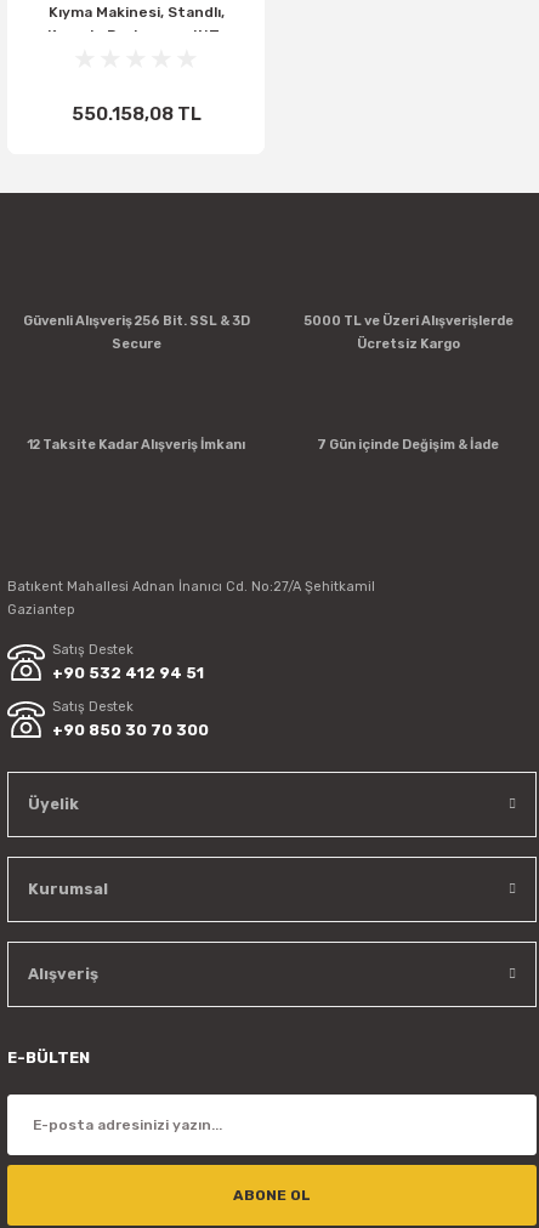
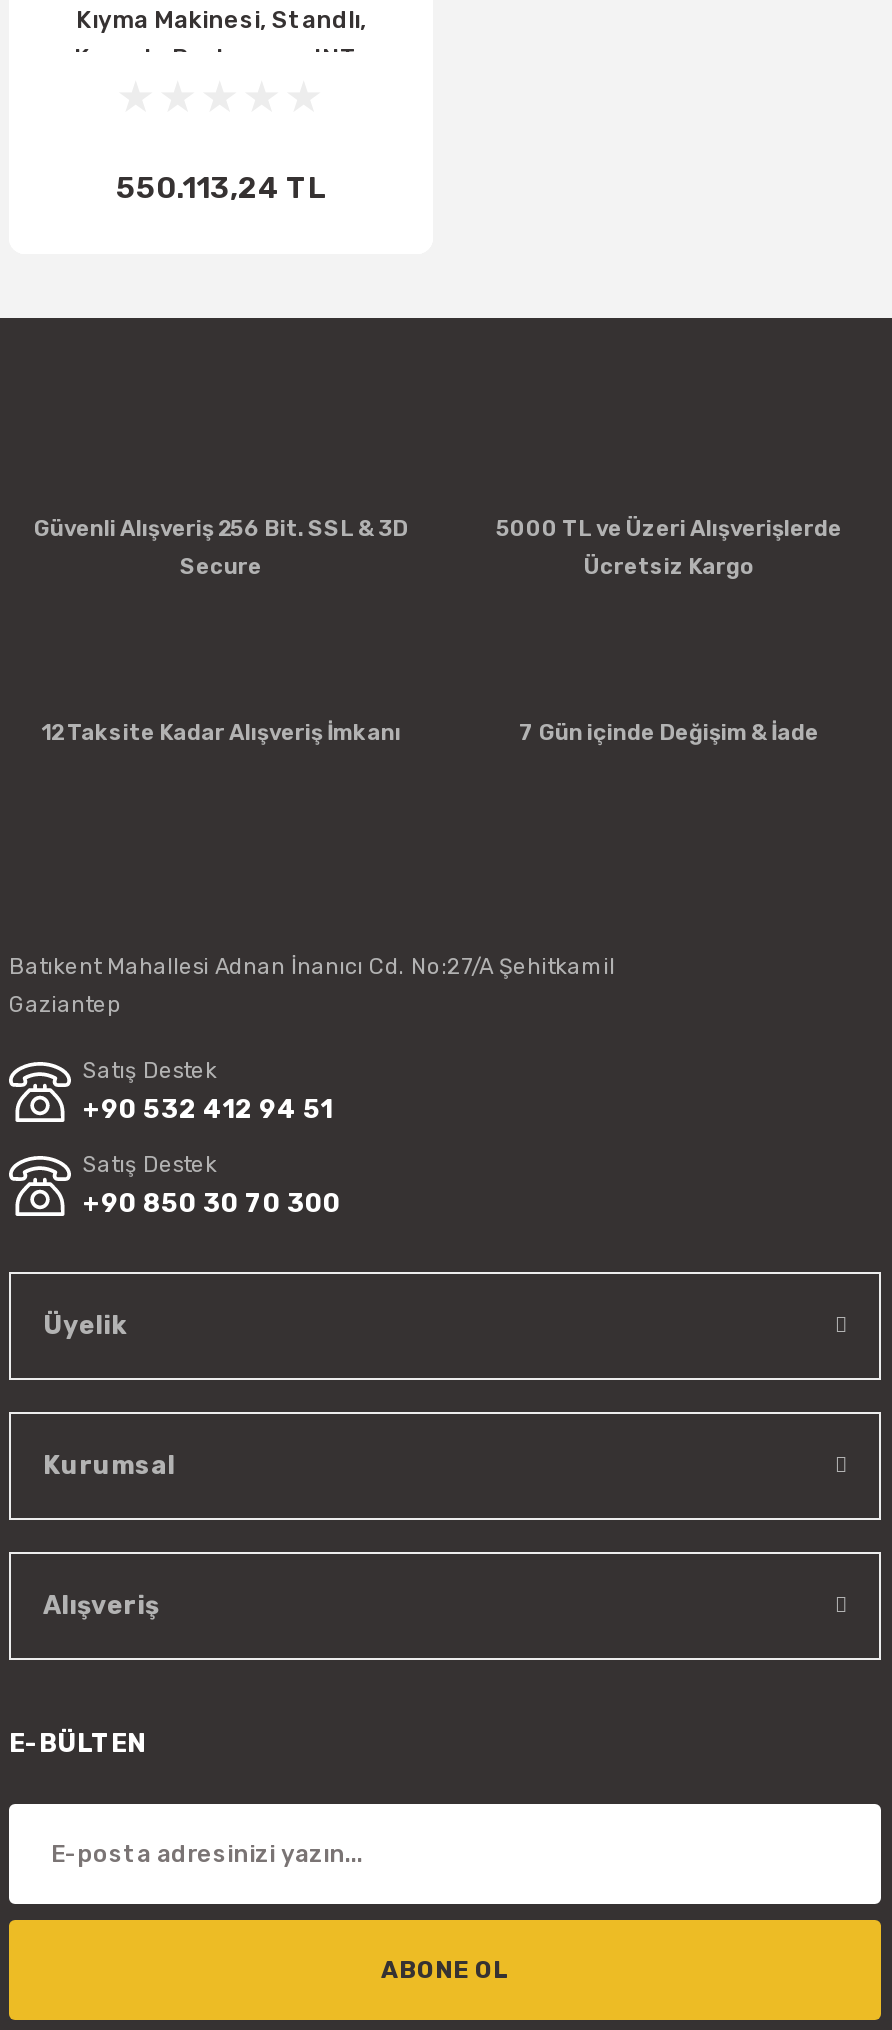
- 550.158,08 TL
+ 550.113,24 TL
